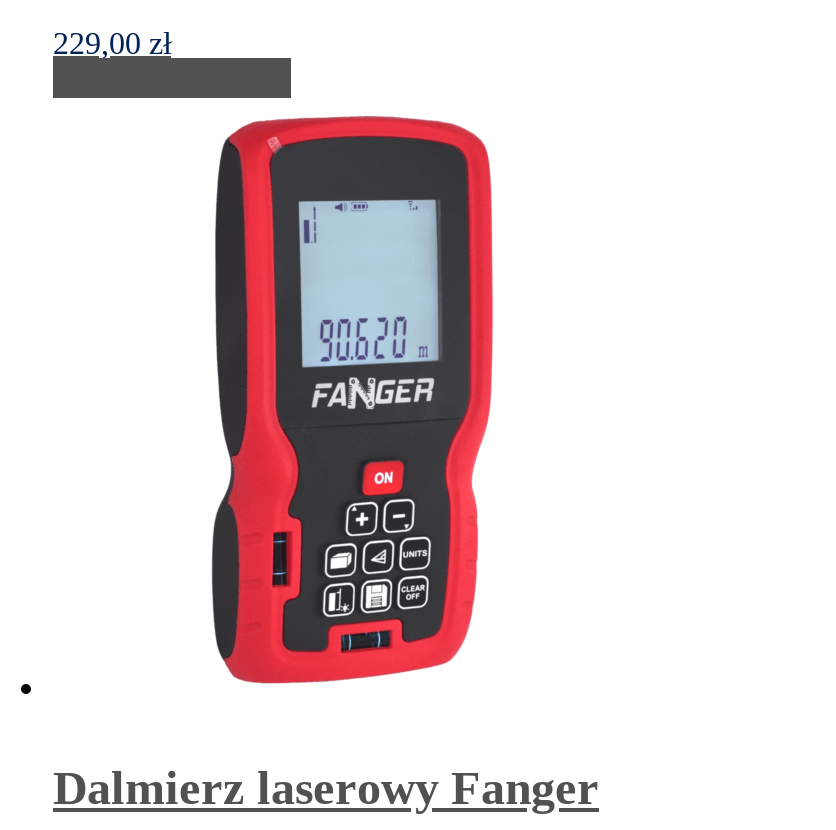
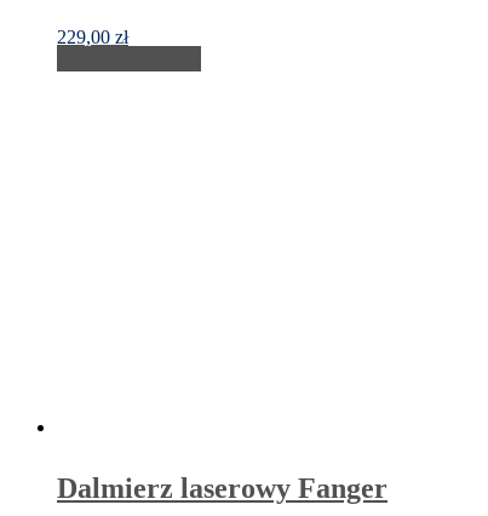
- [image]
